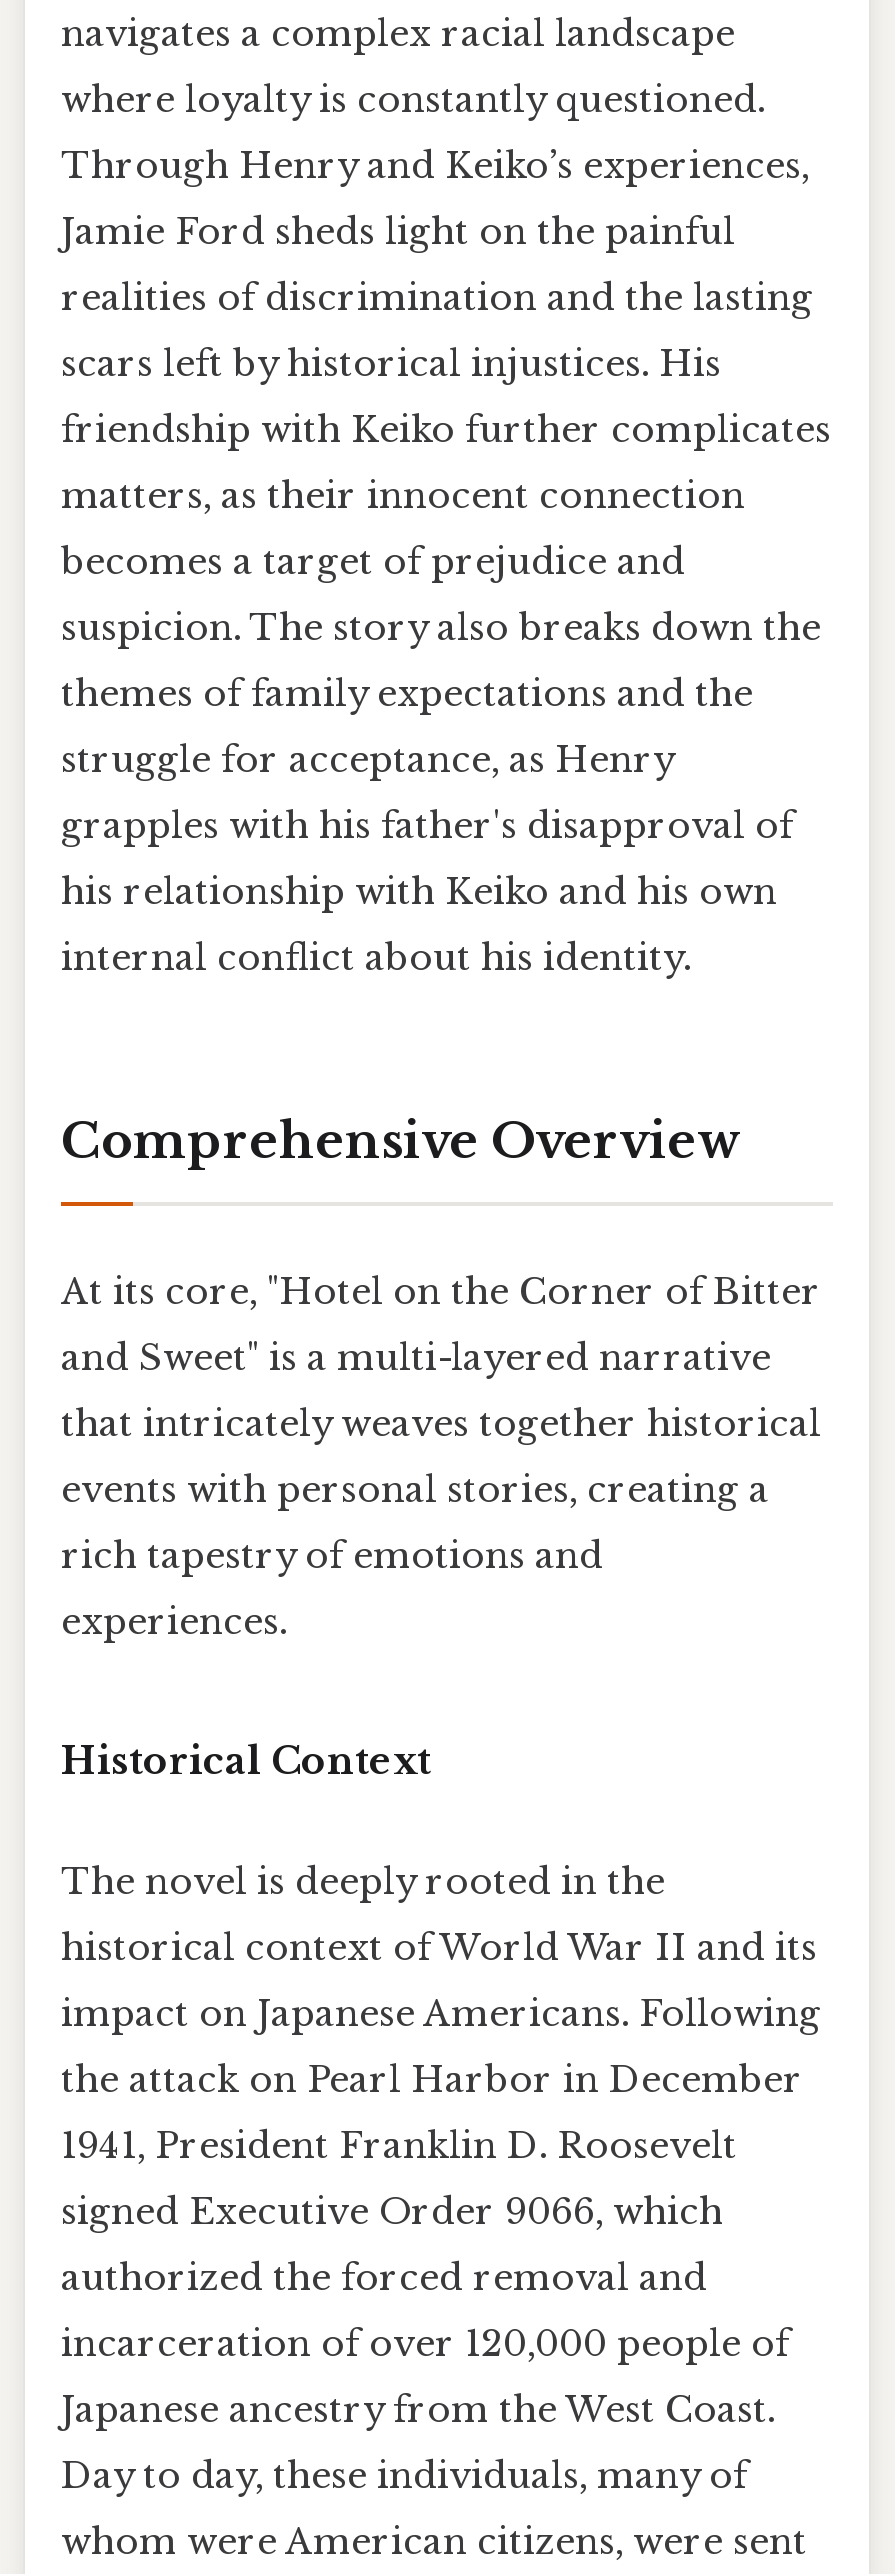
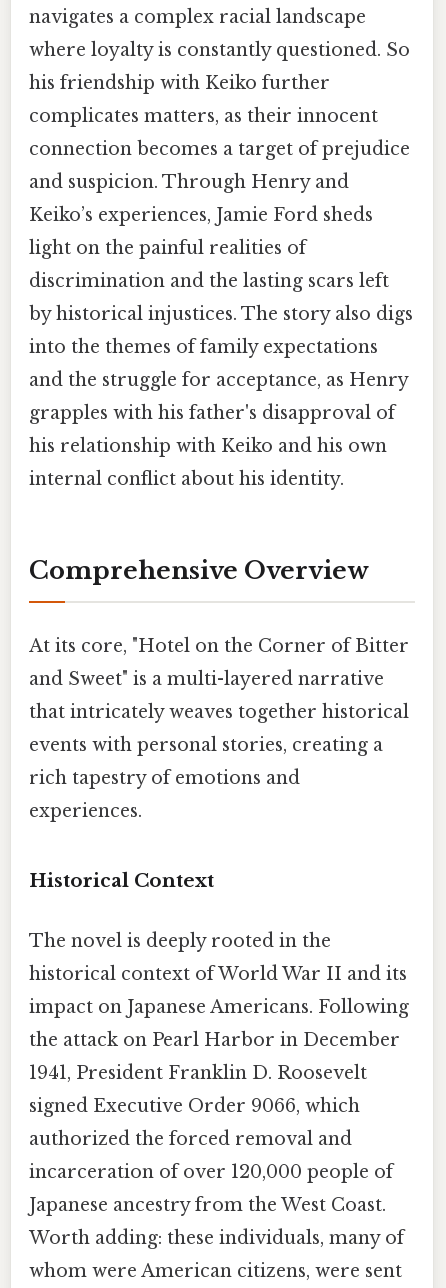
- where loyalty is constantly questioned.
+ where loyalty is constantly questioned. So

- Through Henry and Keiko’s experiences,
+ his friendship with Keiko further

- Jamie Ford sheds light on the painful
+ complicates matters, as their innocent

- realities of discrimination and the lasting
+ connection becomes a target of prejudice

- scars left by historical injustices. His
+ and suspicion. Through Henry and

- friendship with Keiko further complicates
+ Keiko’s experiences, Jamie Ford sheds

- matters, as their innocent connection
+ light on the painful realities of

- becomes a target of prejudice and
+ discrimination and the lasting scars left

- suspicion. The story also breaks down the
+ by historical injustices. The story also digs

- themes of family expectations and the
+ into the themes of family expectations

- struggle for acceptance, as Henry
+ and the struggle for acceptance, as Henry

- Day to day, these individuals, many of
+ Worth adding: these individuals, many of
